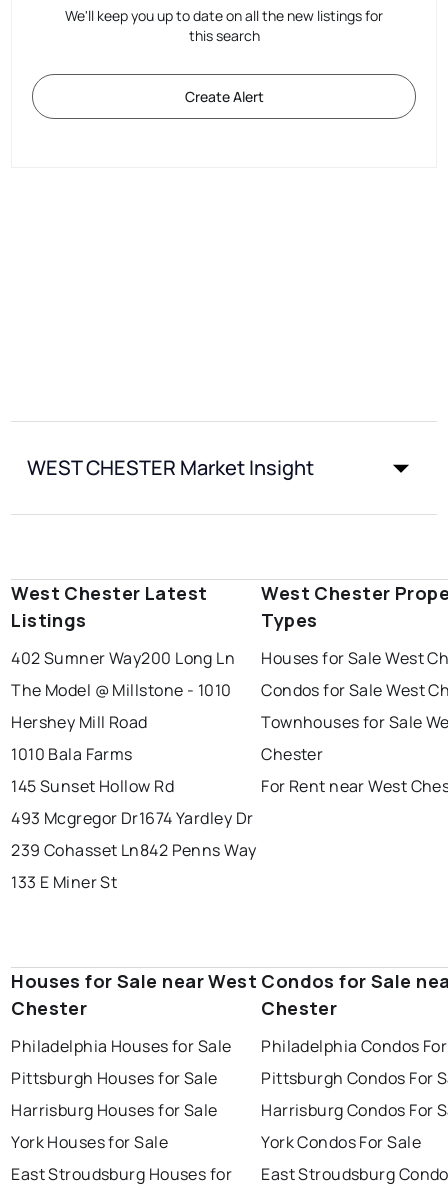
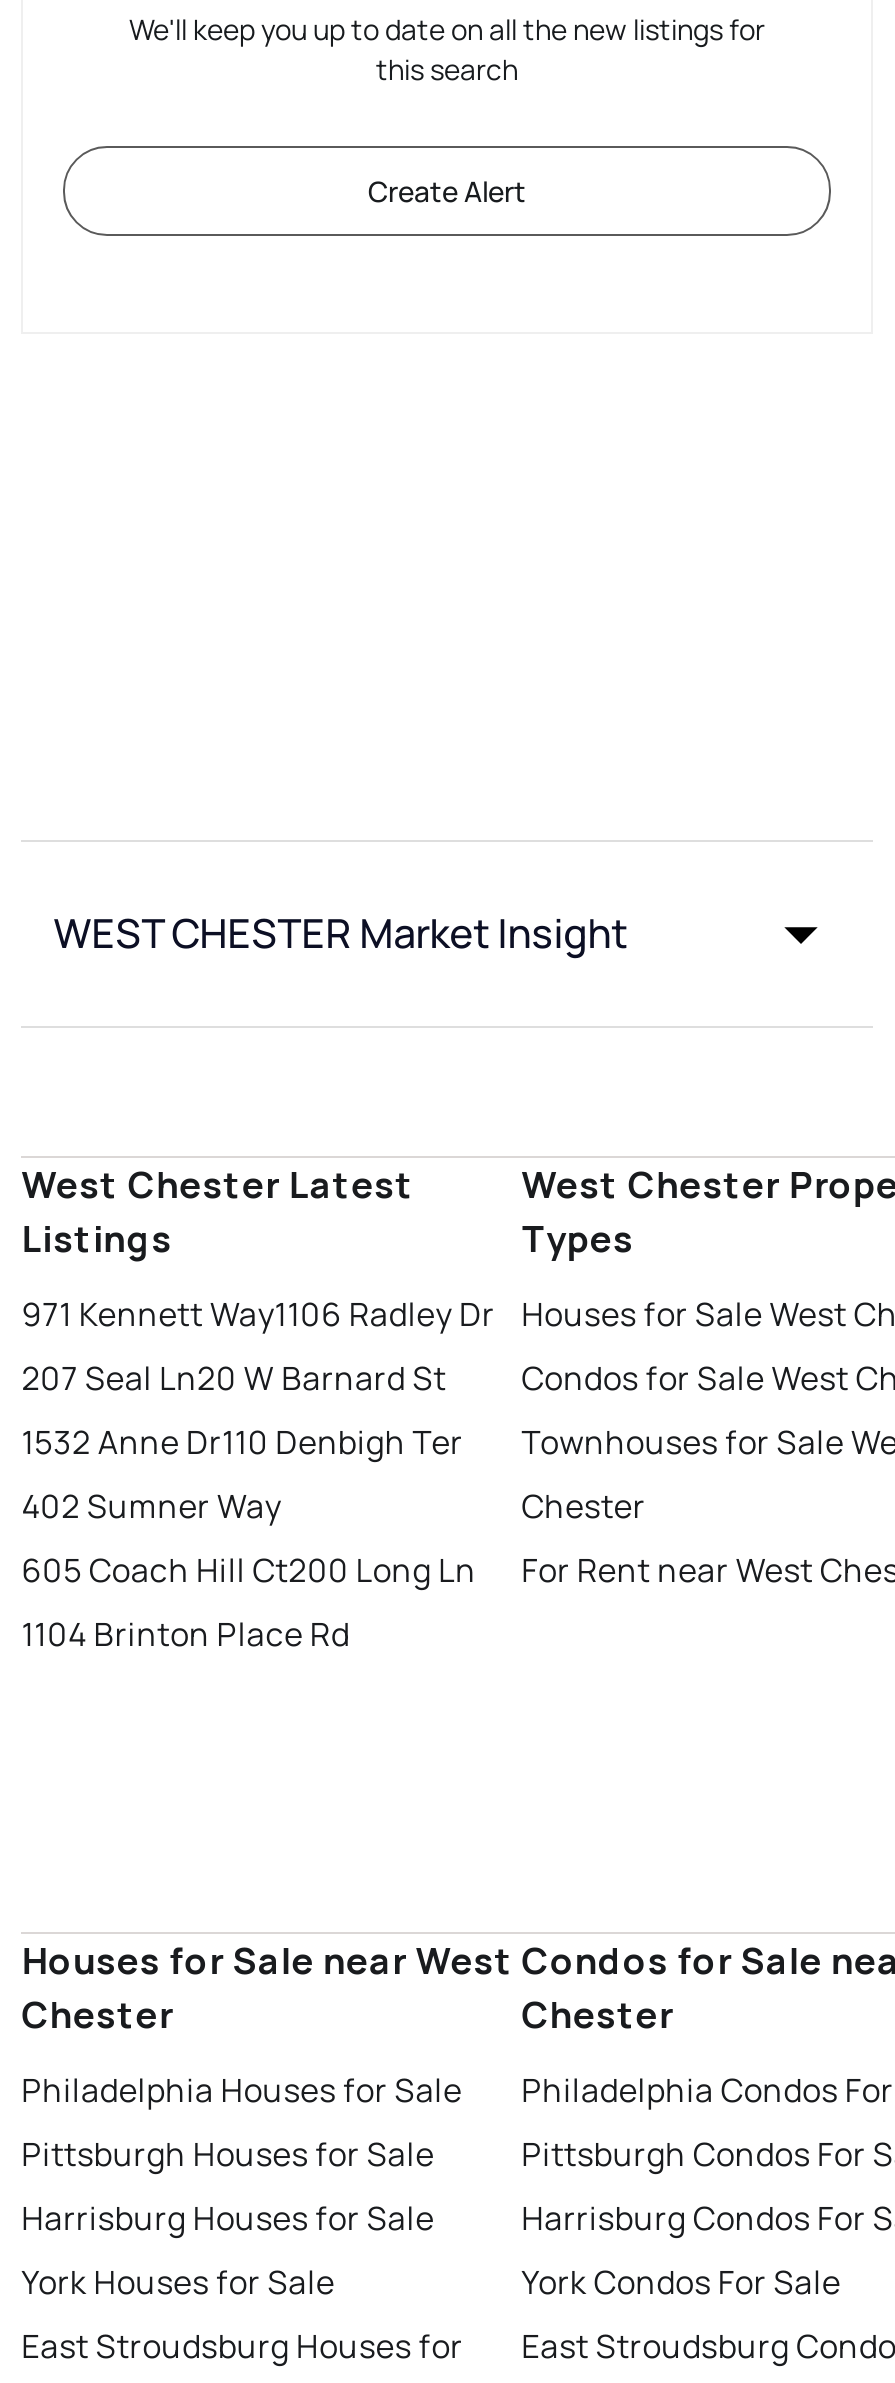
- 402 Sumner Way200 Long Ln
- The Model @ Millstone - 1010
- Hershey Mill Road
- 1010 Bala Farms
- 145 Sunset Hollow Rd
- 493 Mcgregor Dr1674 Yardley Dr
- 239 Cohasset Ln842 Penns Way
- 133 E Miner St
+ 971 Kennett Way1106 Radley Dr
+ 207 Seal Ln20 W Barnard St
+ 1532 Anne Dr110 Denbigh Ter
+ 402 Sumner Way
+ 605 Coach Hill Ct200 Long Ln
+ 1104 Brinton Place Rd
